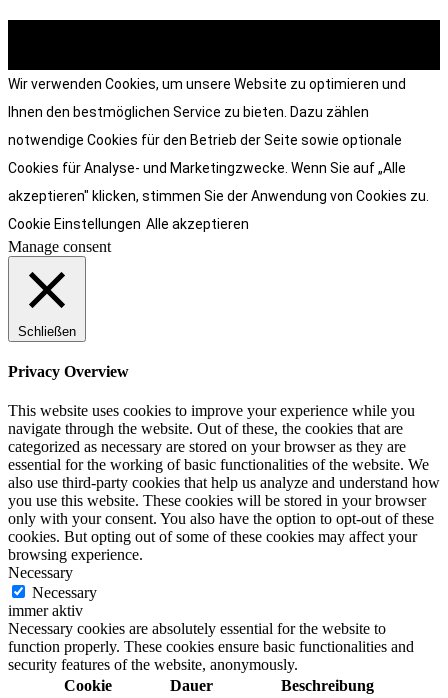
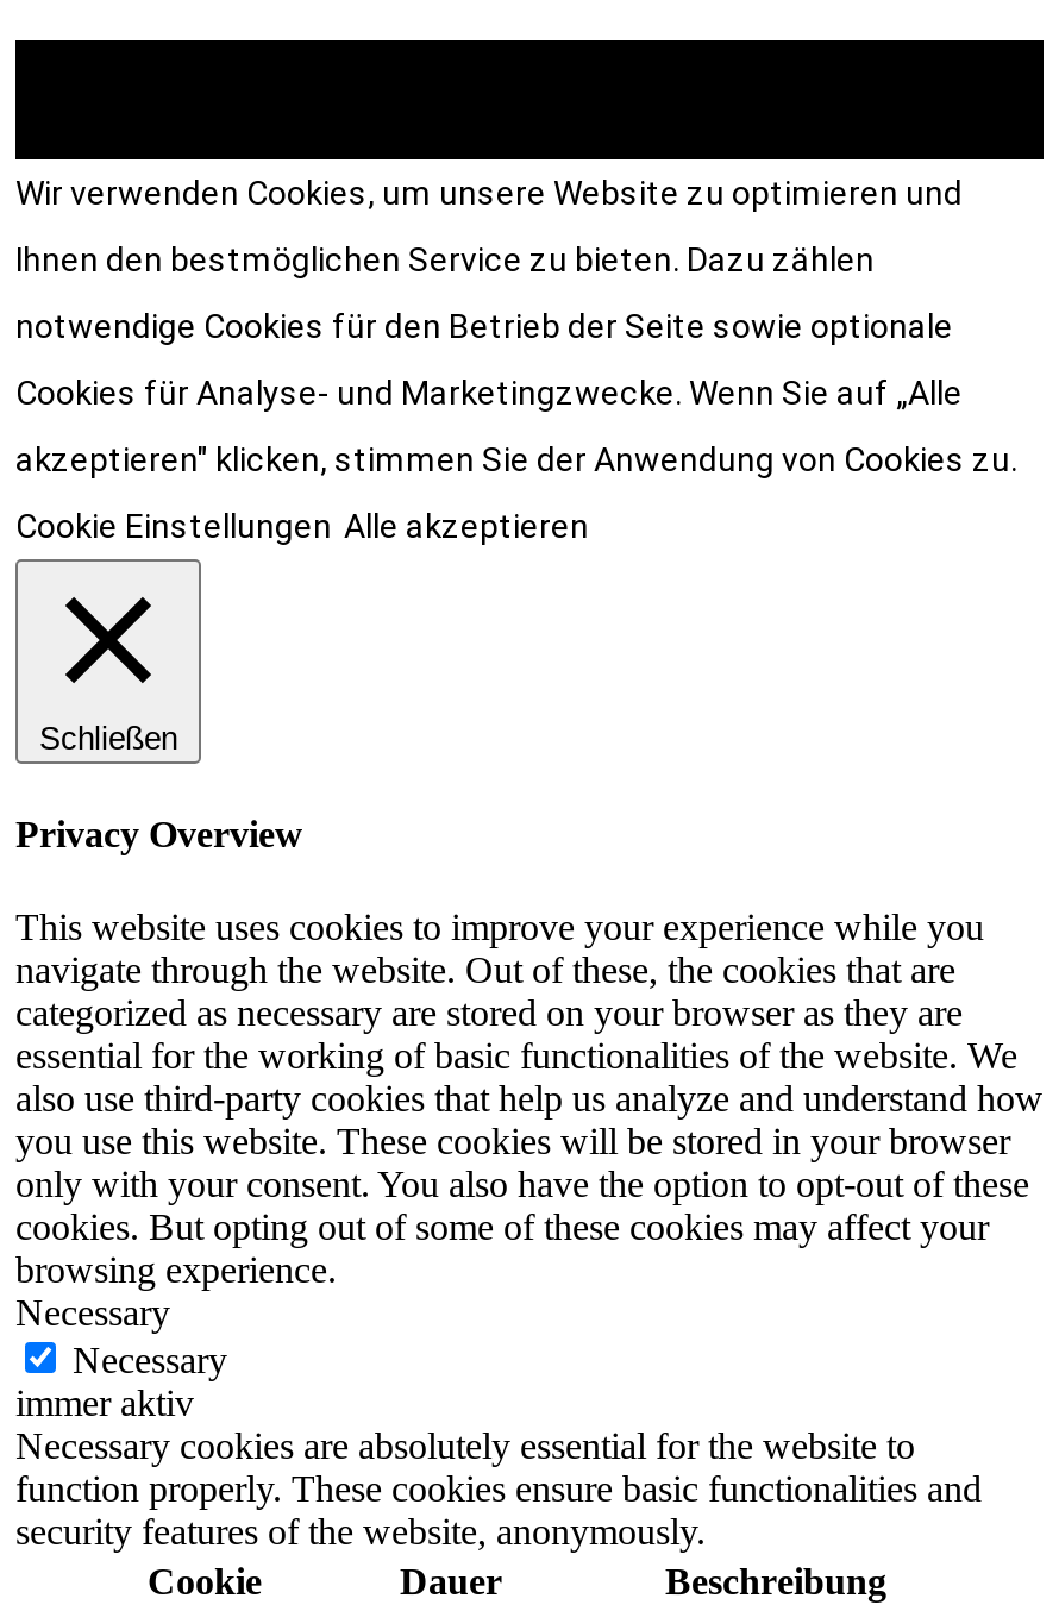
- Manage consent
